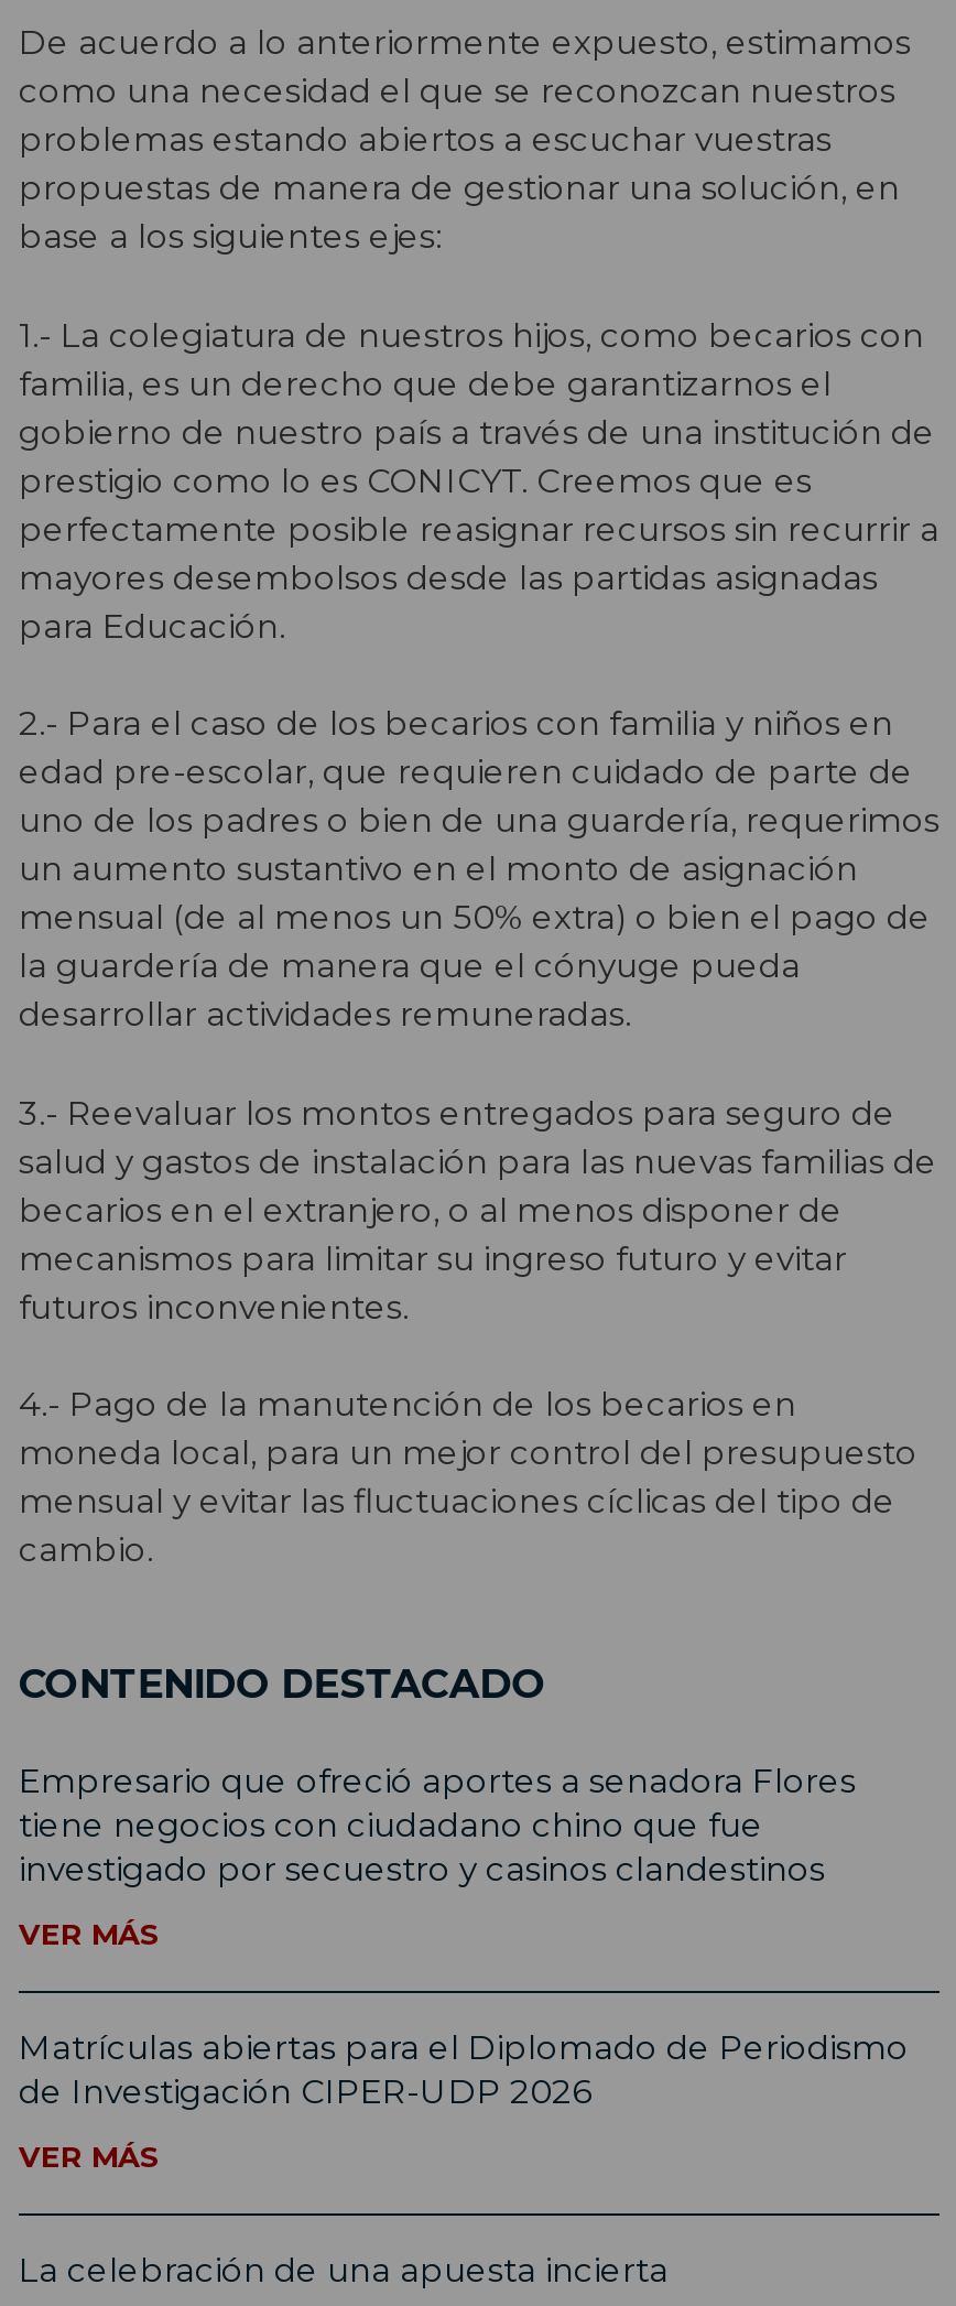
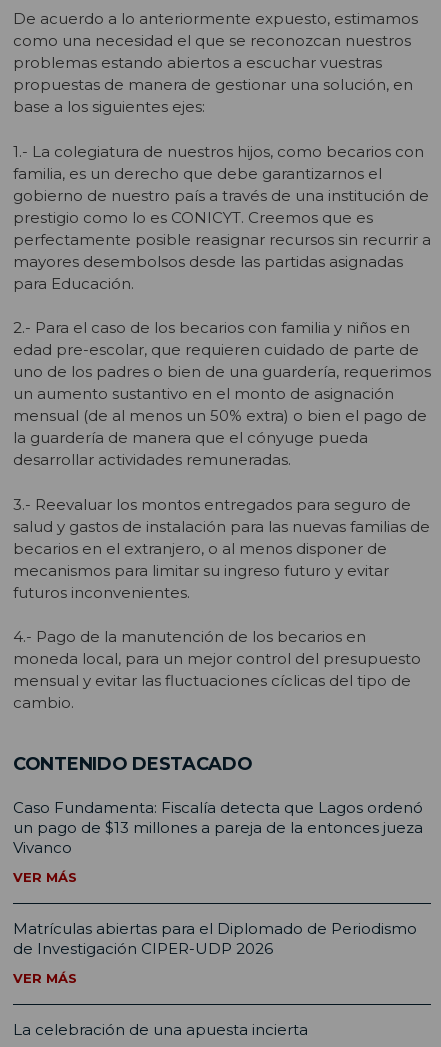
- Empresario que ofreció aportes a senadora Flores
- tiene negocios con ciudadano chino que fue
- investigado por secuestro y casinos clandestinos
+ Caso Fundamenta: Fiscalía detecta que Lagos ordenó
+ un pago de $13 millones a pareja de la entonces jueza
+ Vivanco
